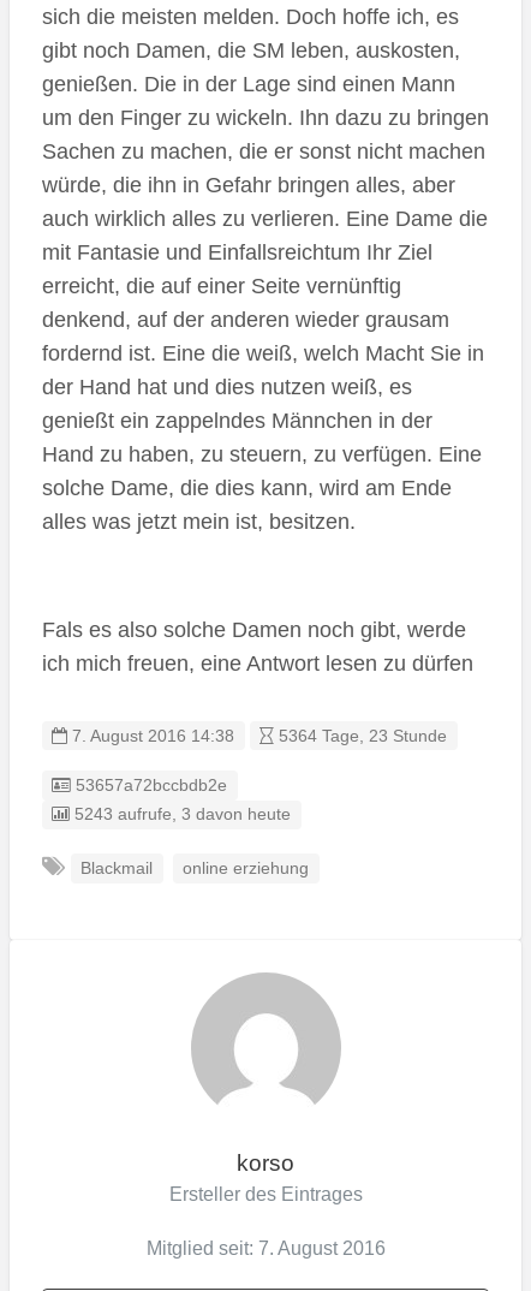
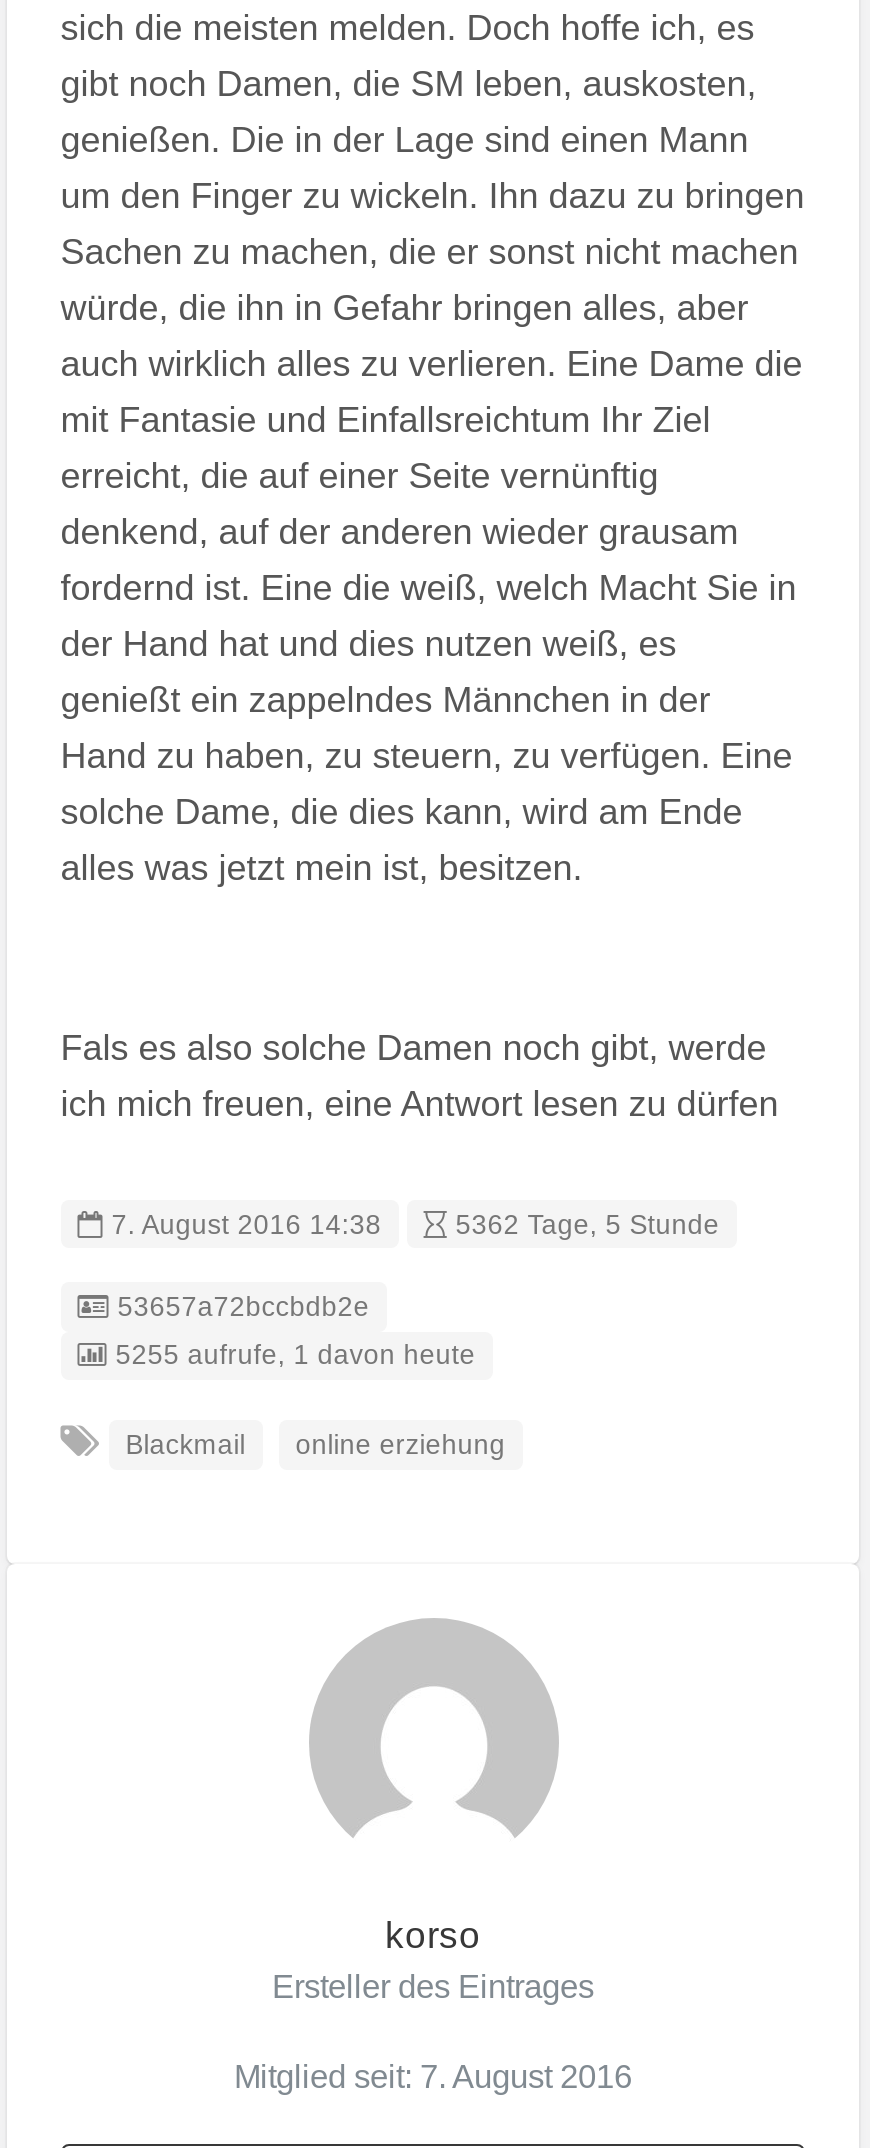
- 5364 Tage, 23 Stunde
+ 5362 Tage, 5 Stunde

- 5243 aufrufe, 3 davon heute
+ 5255 aufrufe, 1 davon heute
